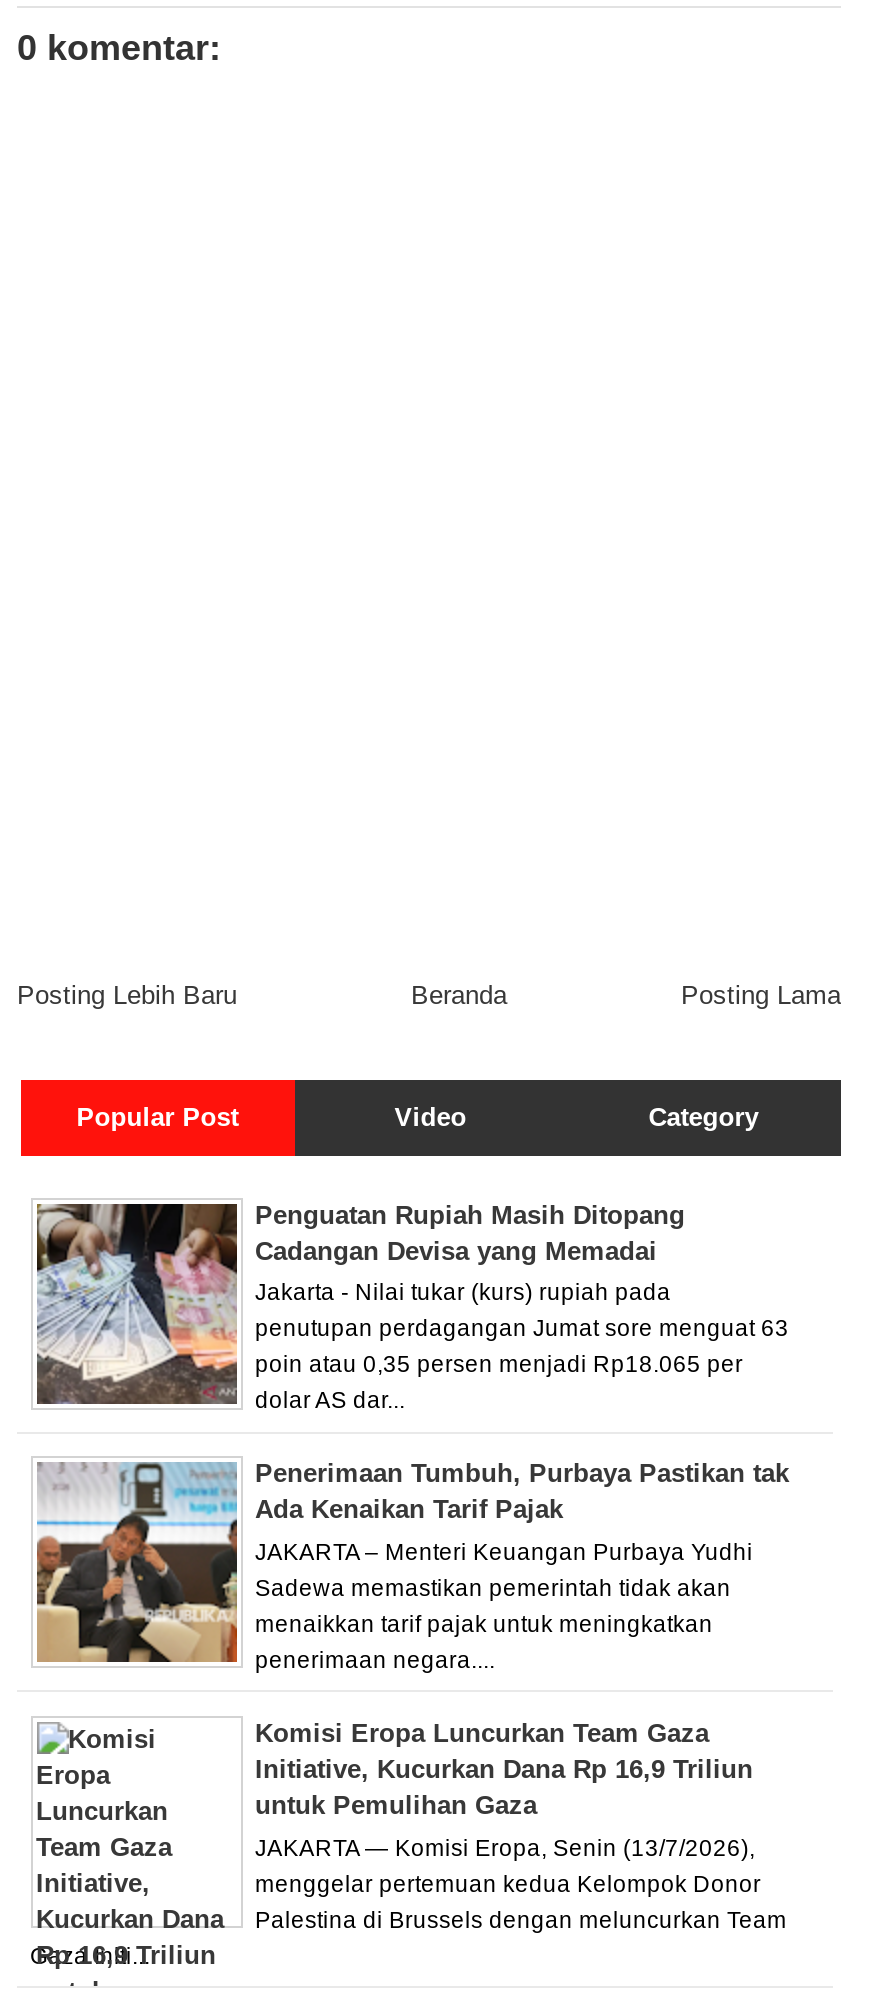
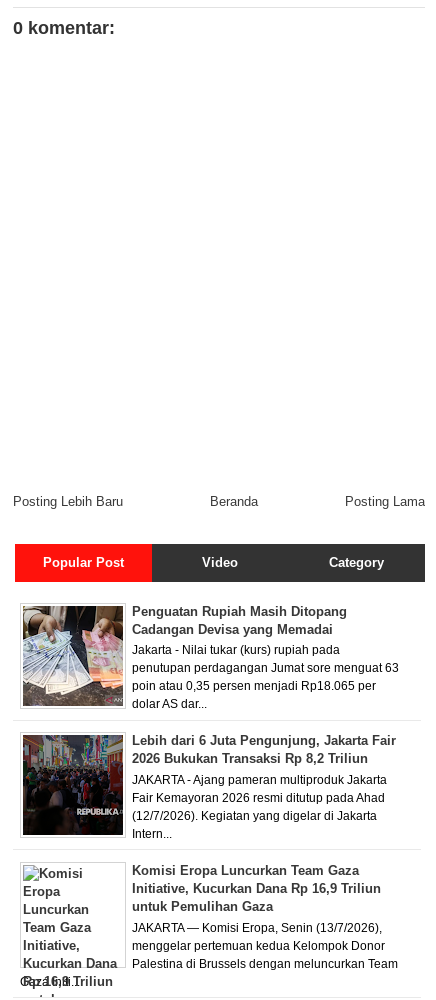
- [image]
- Penerimaan Tumbuh, Purbaya Pastikan tak
- Ada Kenaikan Tarif Pajak
+ [image]
+ Lebih dari 6 Juta Pengunjung, Jakarta Fair
+ 2026 Bukukan Transaksi Rp 8,2 Triliun

- JAKARTA – Menteri Keuangan Purbaya Yudhi
+ JAKARTA - Ajang pameran multiproduk Jakarta

- Sadewa memastikan pemerintah tidak akan
+ Fair Kemayoran 2026 resmi ditutup pada Ahad

- menaikkan tarif pajak untuk meningkatkan
+ (12/7/2026). Kegiatan yang digelar di Jakarta

- penerimaan negara....
+ Intern...
